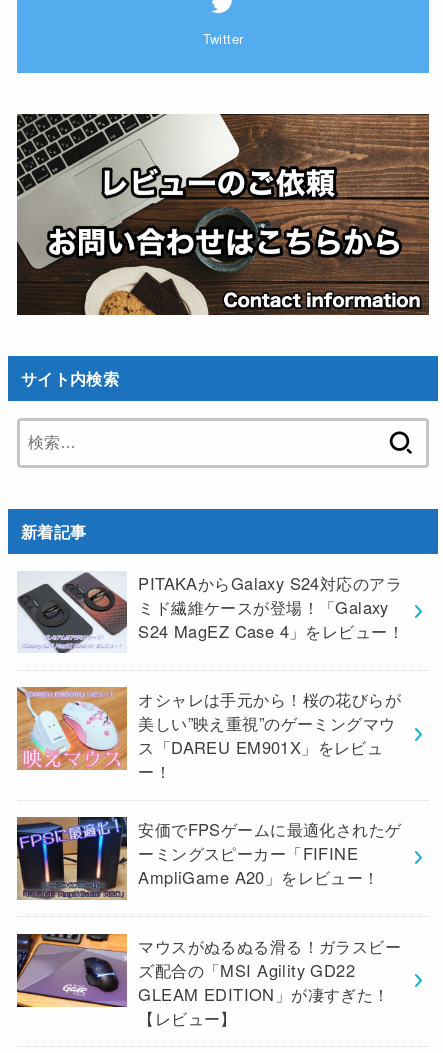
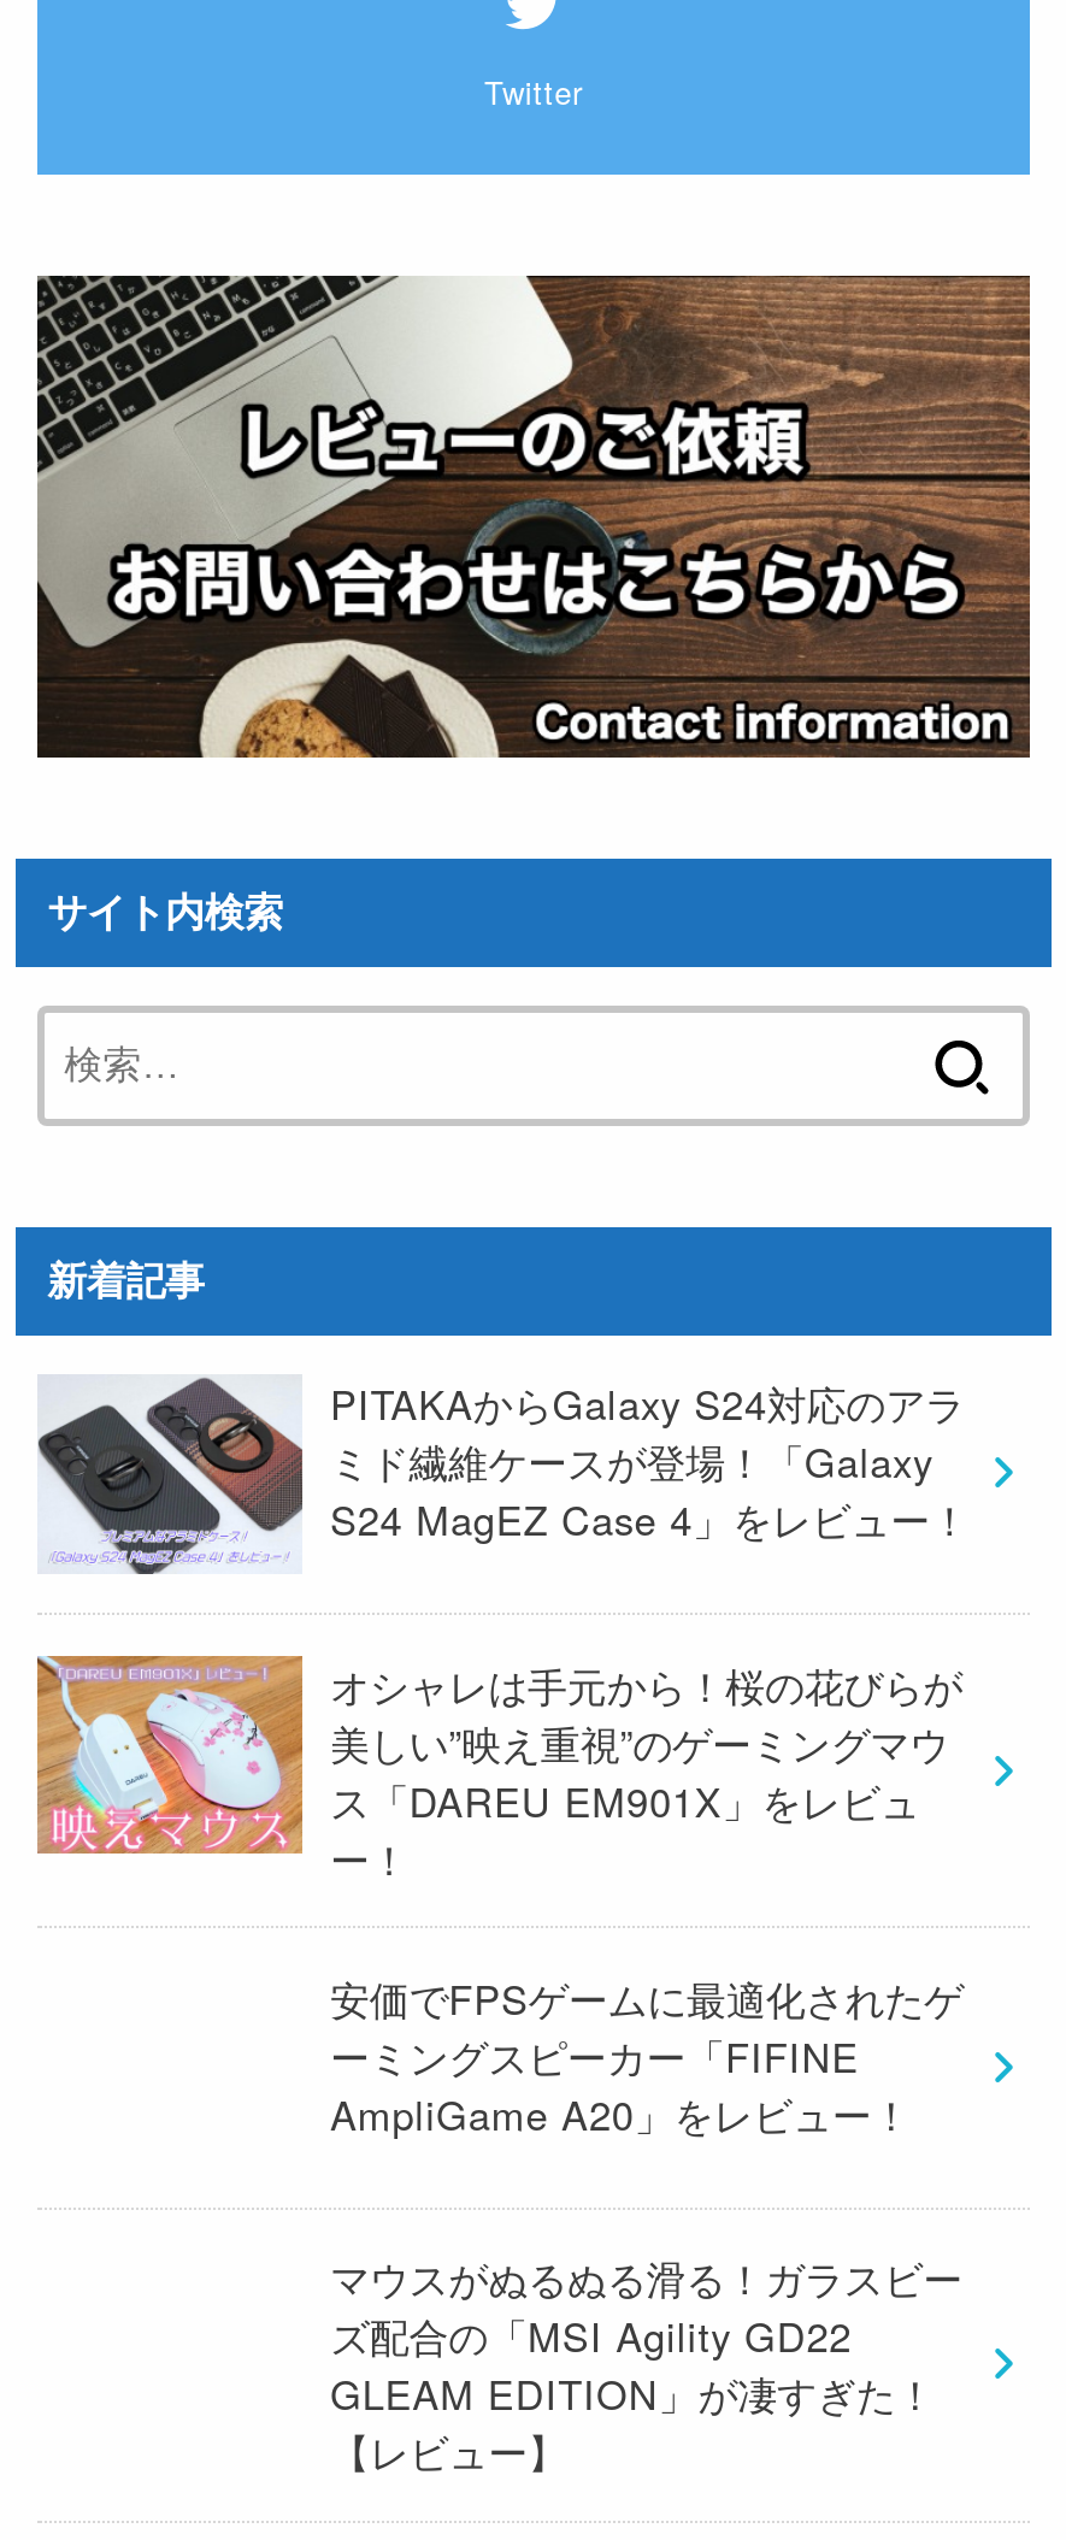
- [image]

- [image]
